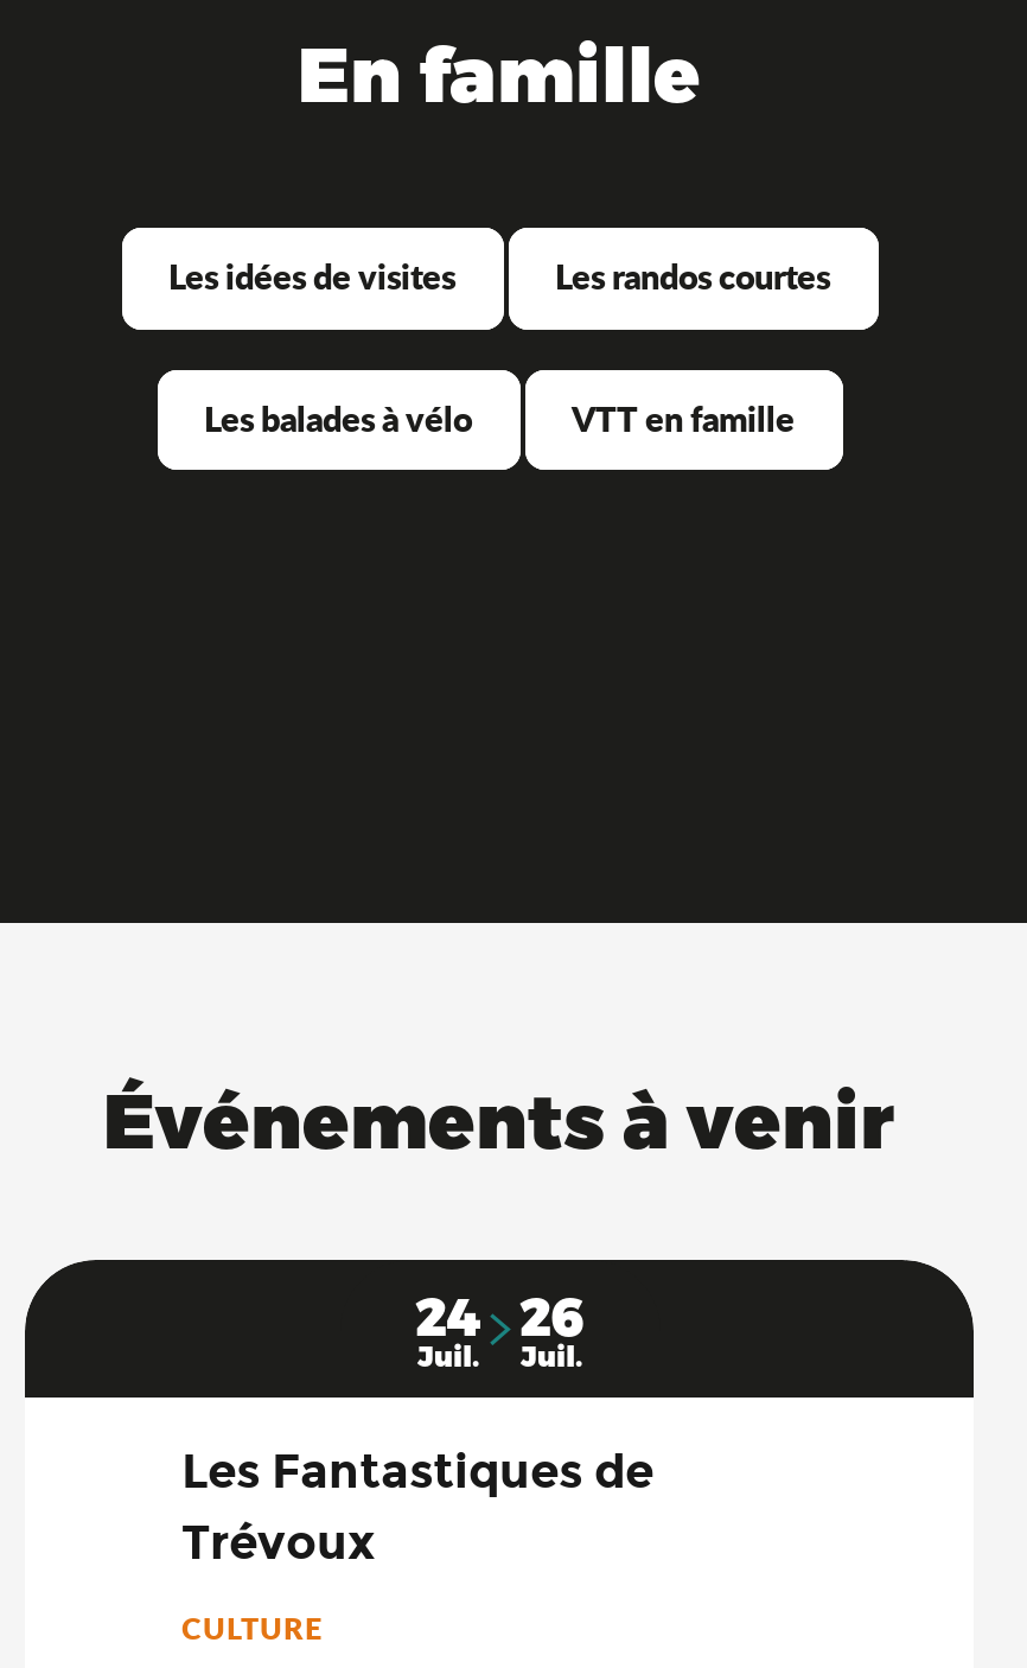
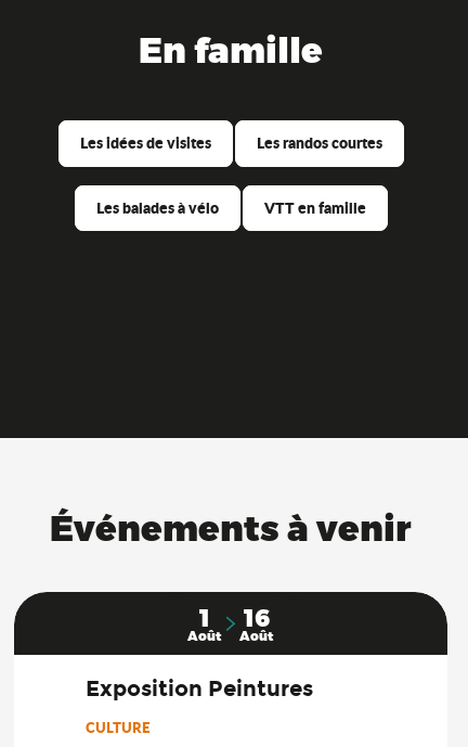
- 24
- Juil.
+ 1
+ Août

- 26
- Juil.
+ 16
+ Août

- Les Fantastiques de
- Trévoux
+ Exposition Peintures
